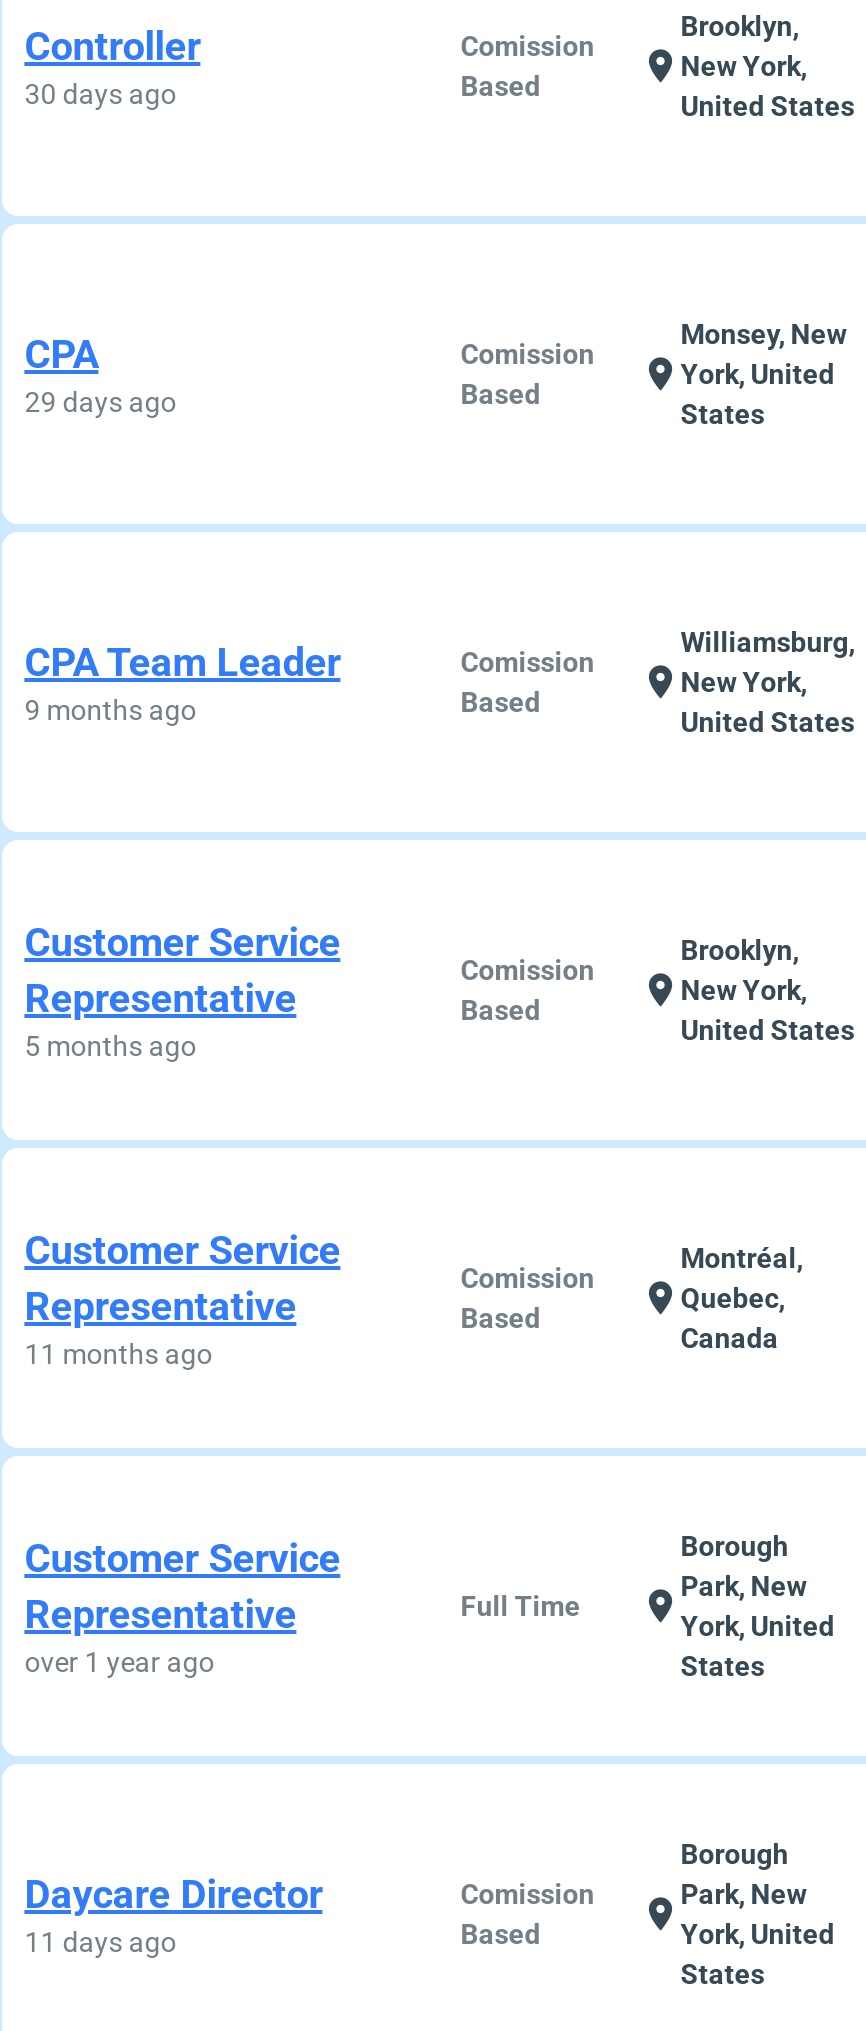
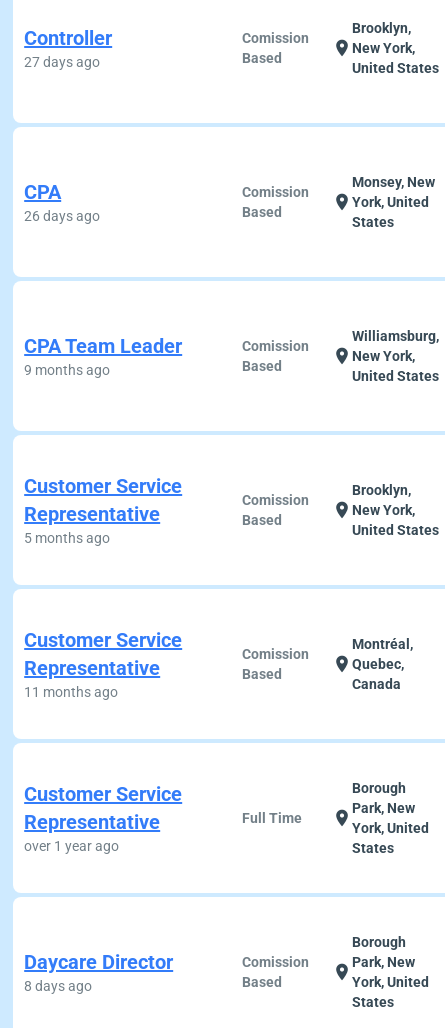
- 30 days ago
+ 27 days ago

- 29 days ago
+ 26 days ago

- 11 days ago
+ 8 days ago
